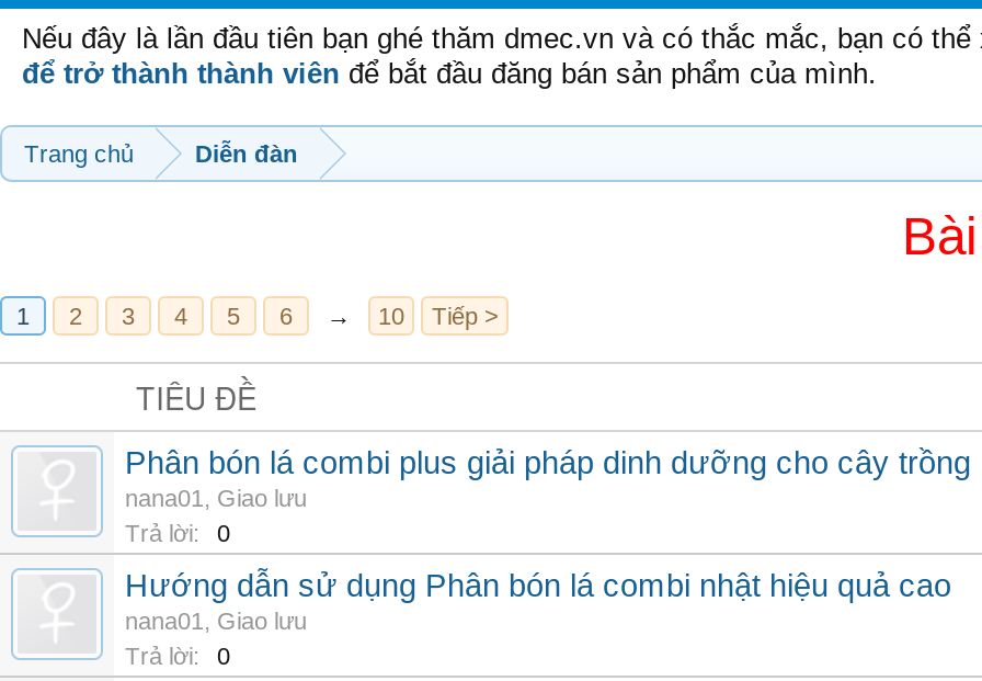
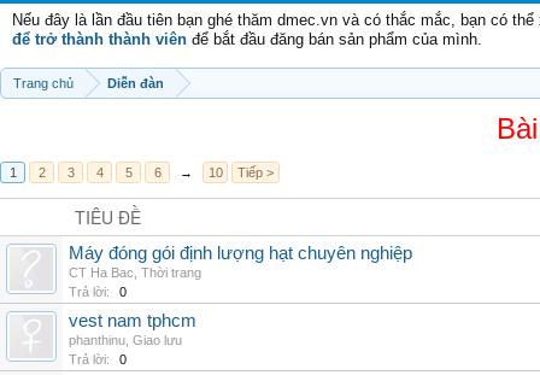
- Phân bón lá combi plus giải pháp dinh dưỡng cho cây trồng
- nana01, Giao lưu
+ Máy đóng gói định lượng hạt chuyên nghiệp
+ CT Ha Bac, Thời trang

- Hướng dẫn sử dụng Phân bón lá combi nhật hiệu quả cao
- nana01, Giao lưu
+ vest nam tphcm
+ phanthinu, Giao lưu
